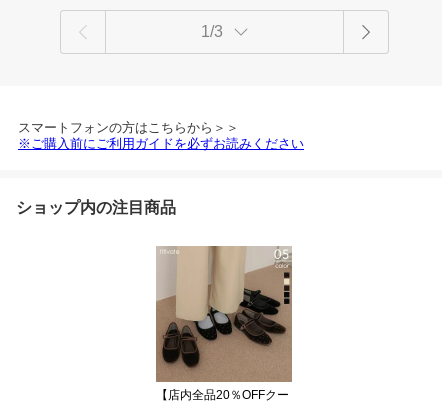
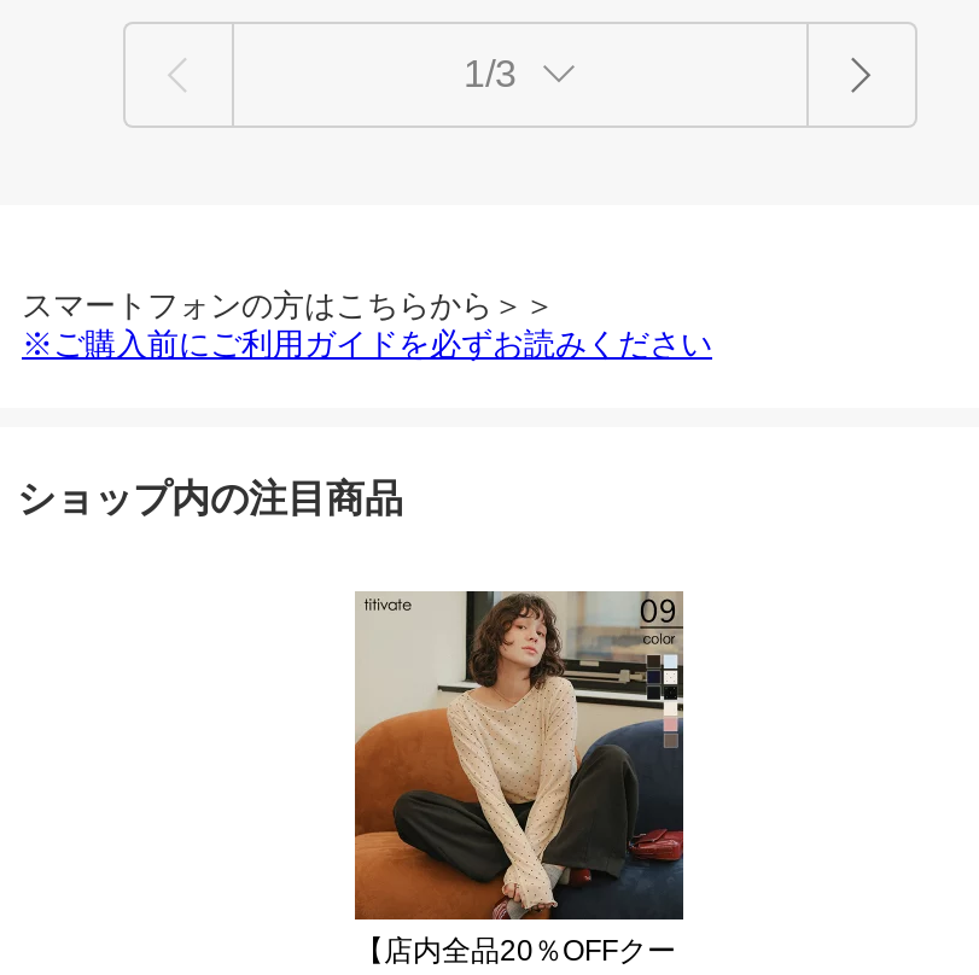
- [image]
+ [image]
